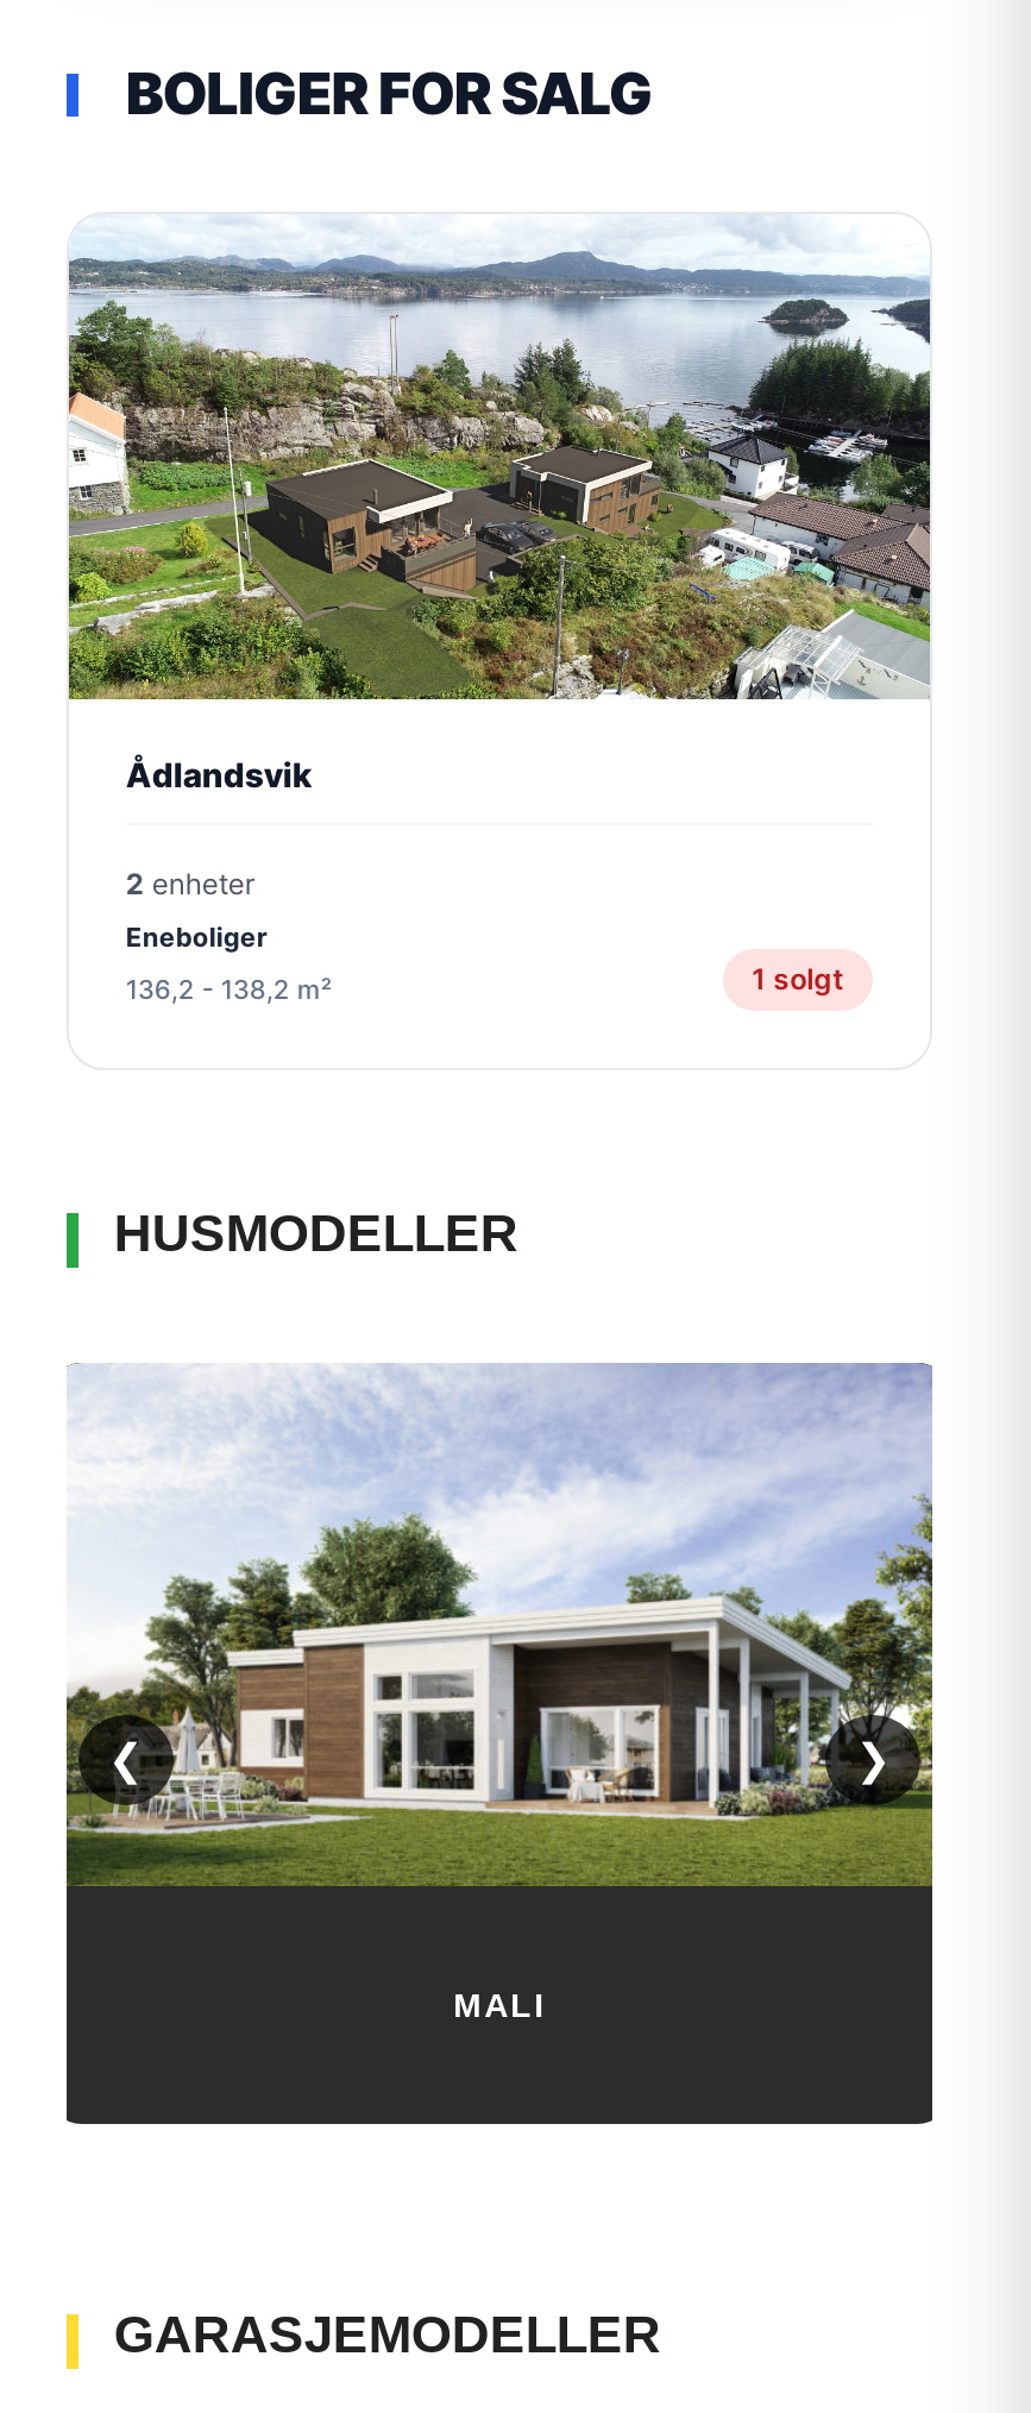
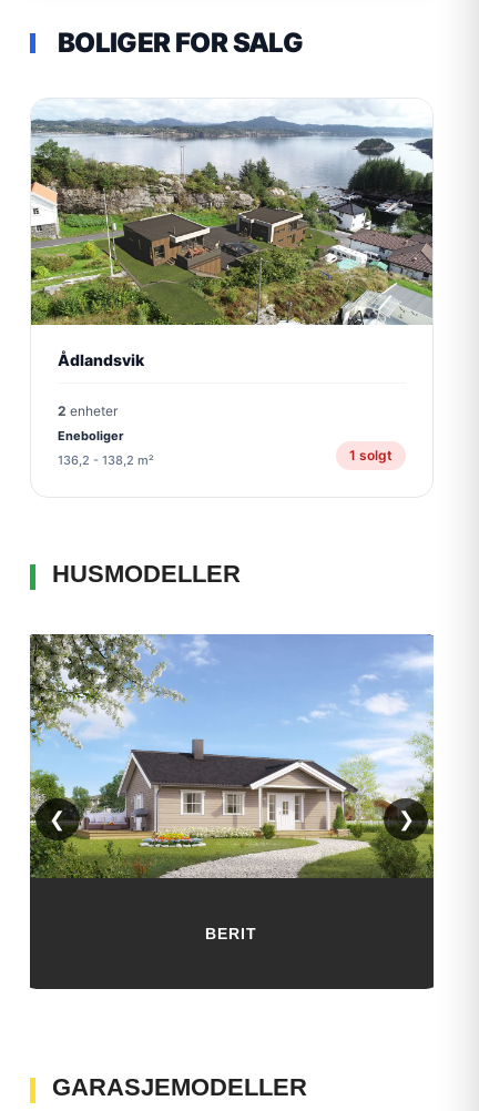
- [image]
+ [image]

- MALI
+ BERIT
